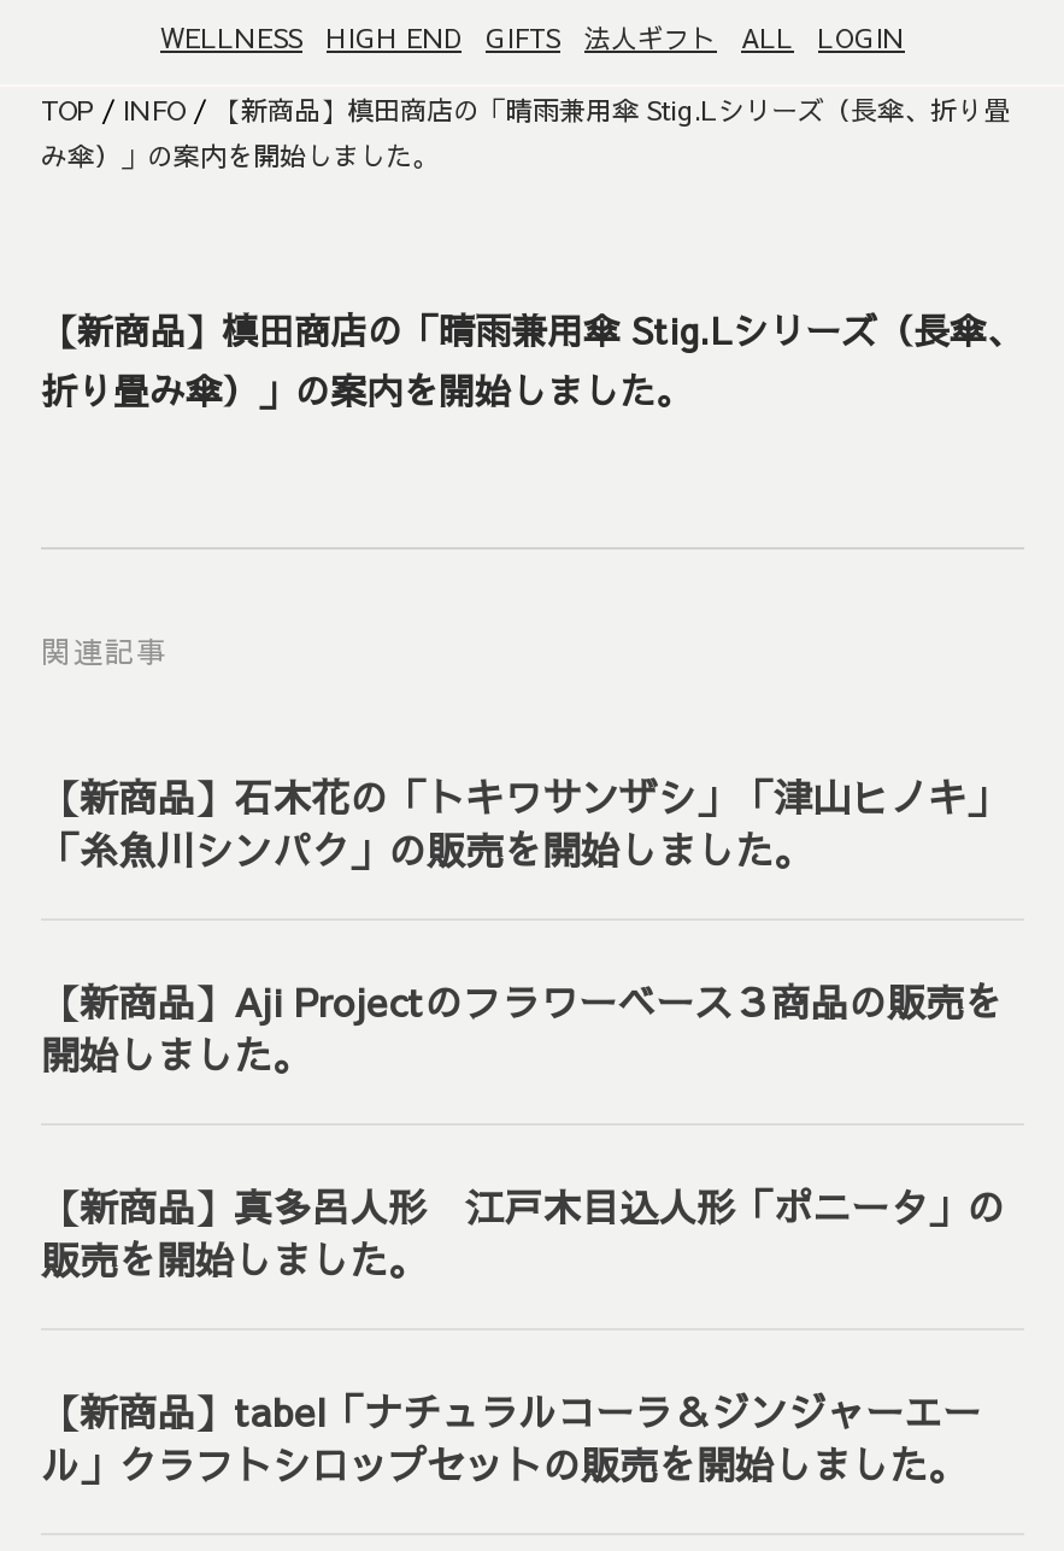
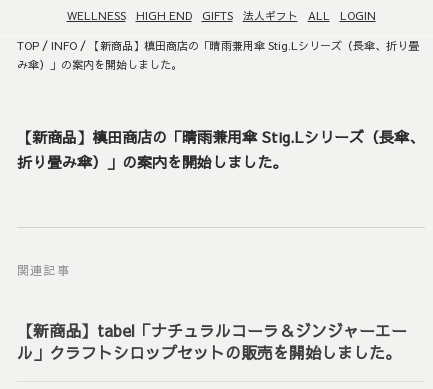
- 【新商品】石木花の「トキワサンザシ」「津山ヒノキ」
- 「糸魚川シンパク」の販売を開始しました。
- 【新商品】Aji Projectのフラワーベース３商品の販売を
- 開始しました。
- 【新商品】真多呂人形 江戸木目込人形「ポニータ」の
- 販売を開始しました。
